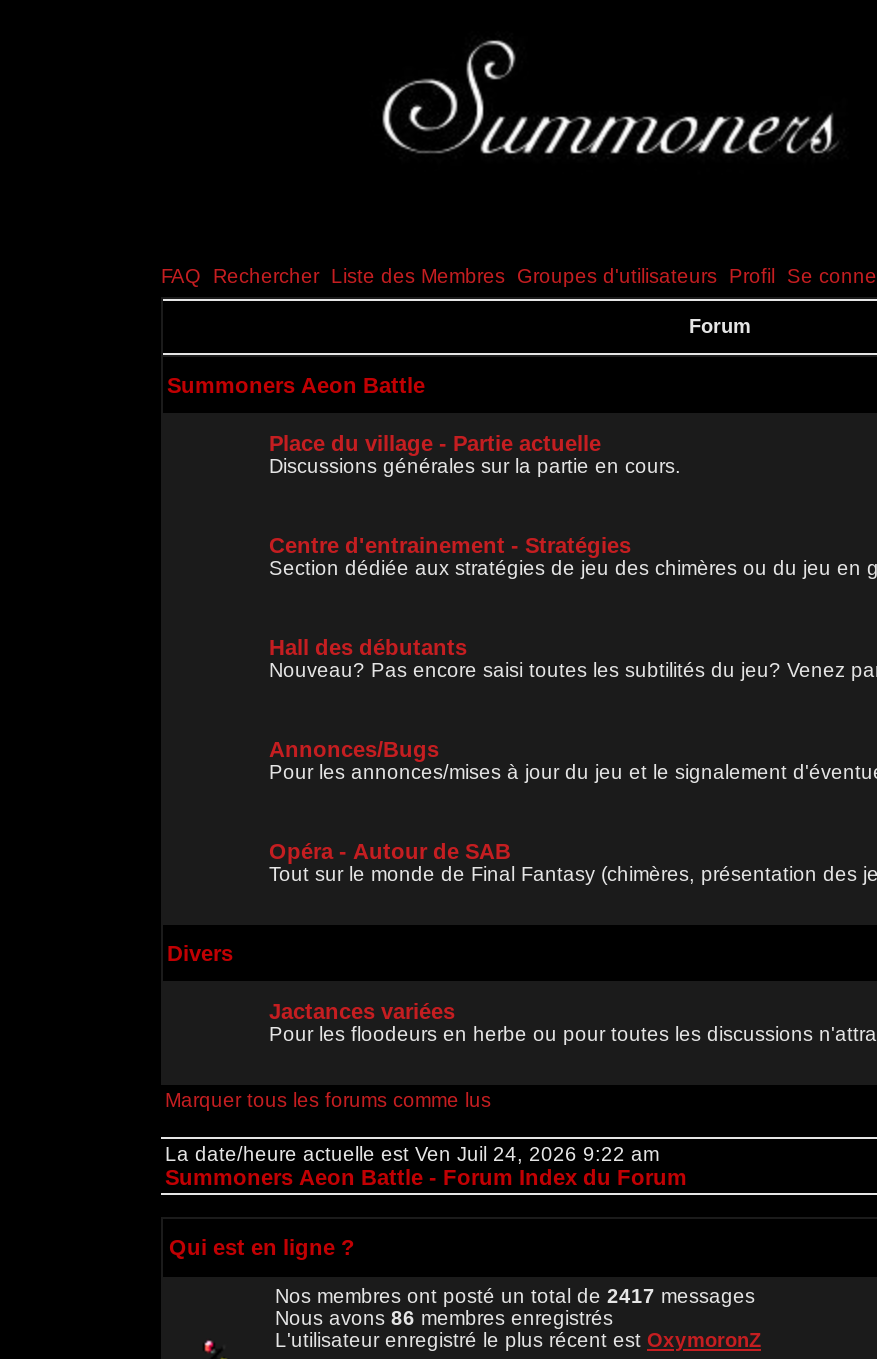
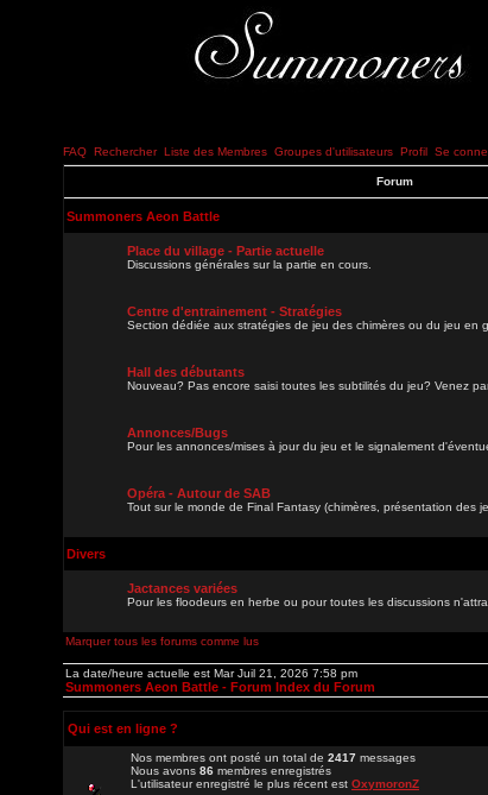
- La date/heure actuelle est Ven Juil 24, 2026 9:22 am
+ La date/heure actuelle est Mar Juil 21, 2026 7:58 pm
